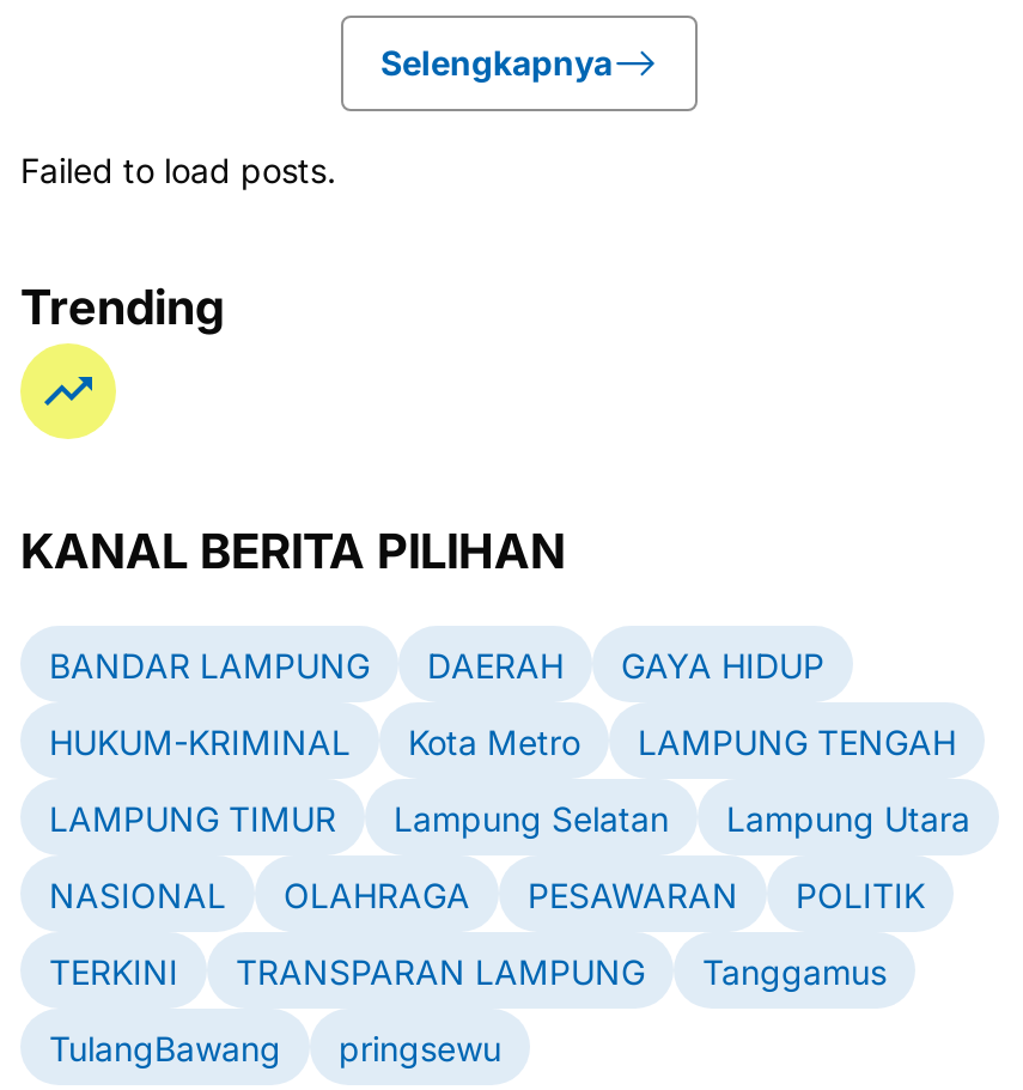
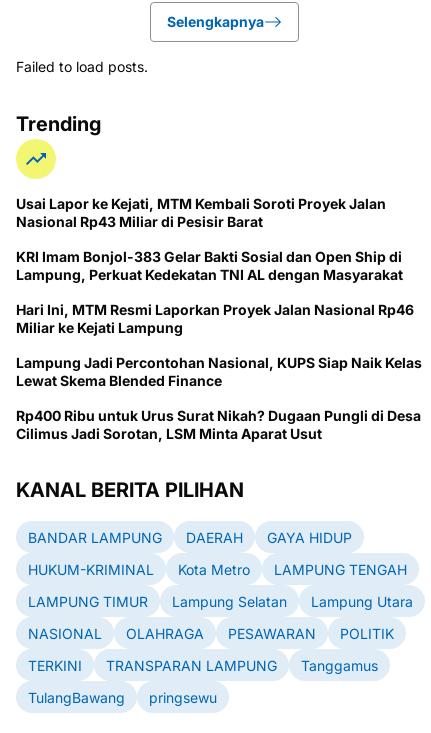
+ Usai Lapor ke Kejati, MTM Kembali Soroti Proyek Jalan
+ Nasional Rp43 Miliar di Pesisir Barat
+ KRI Imam Bonjol-383 Gelar Bakti Sosial dan Open Ship di
+ Lampung, Perkuat Kedekatan TNI AL dengan Masyarakat
+ Hari Ini, MTM Resmi Laporkan Proyek Jalan Nasional Rp46
+ Miliar ke Kejati Lampung
+ Lampung Jadi Percontohan Nasional, KUPS Siap Naik Kelas
+ Lewat Skema Blended Finance
+ Rp400 Ribu untuk Urus Surat Nikah? Dugaan Pungli di Desa
+ Cilimus Jadi Sorotan, LSM Minta Aparat Usut
